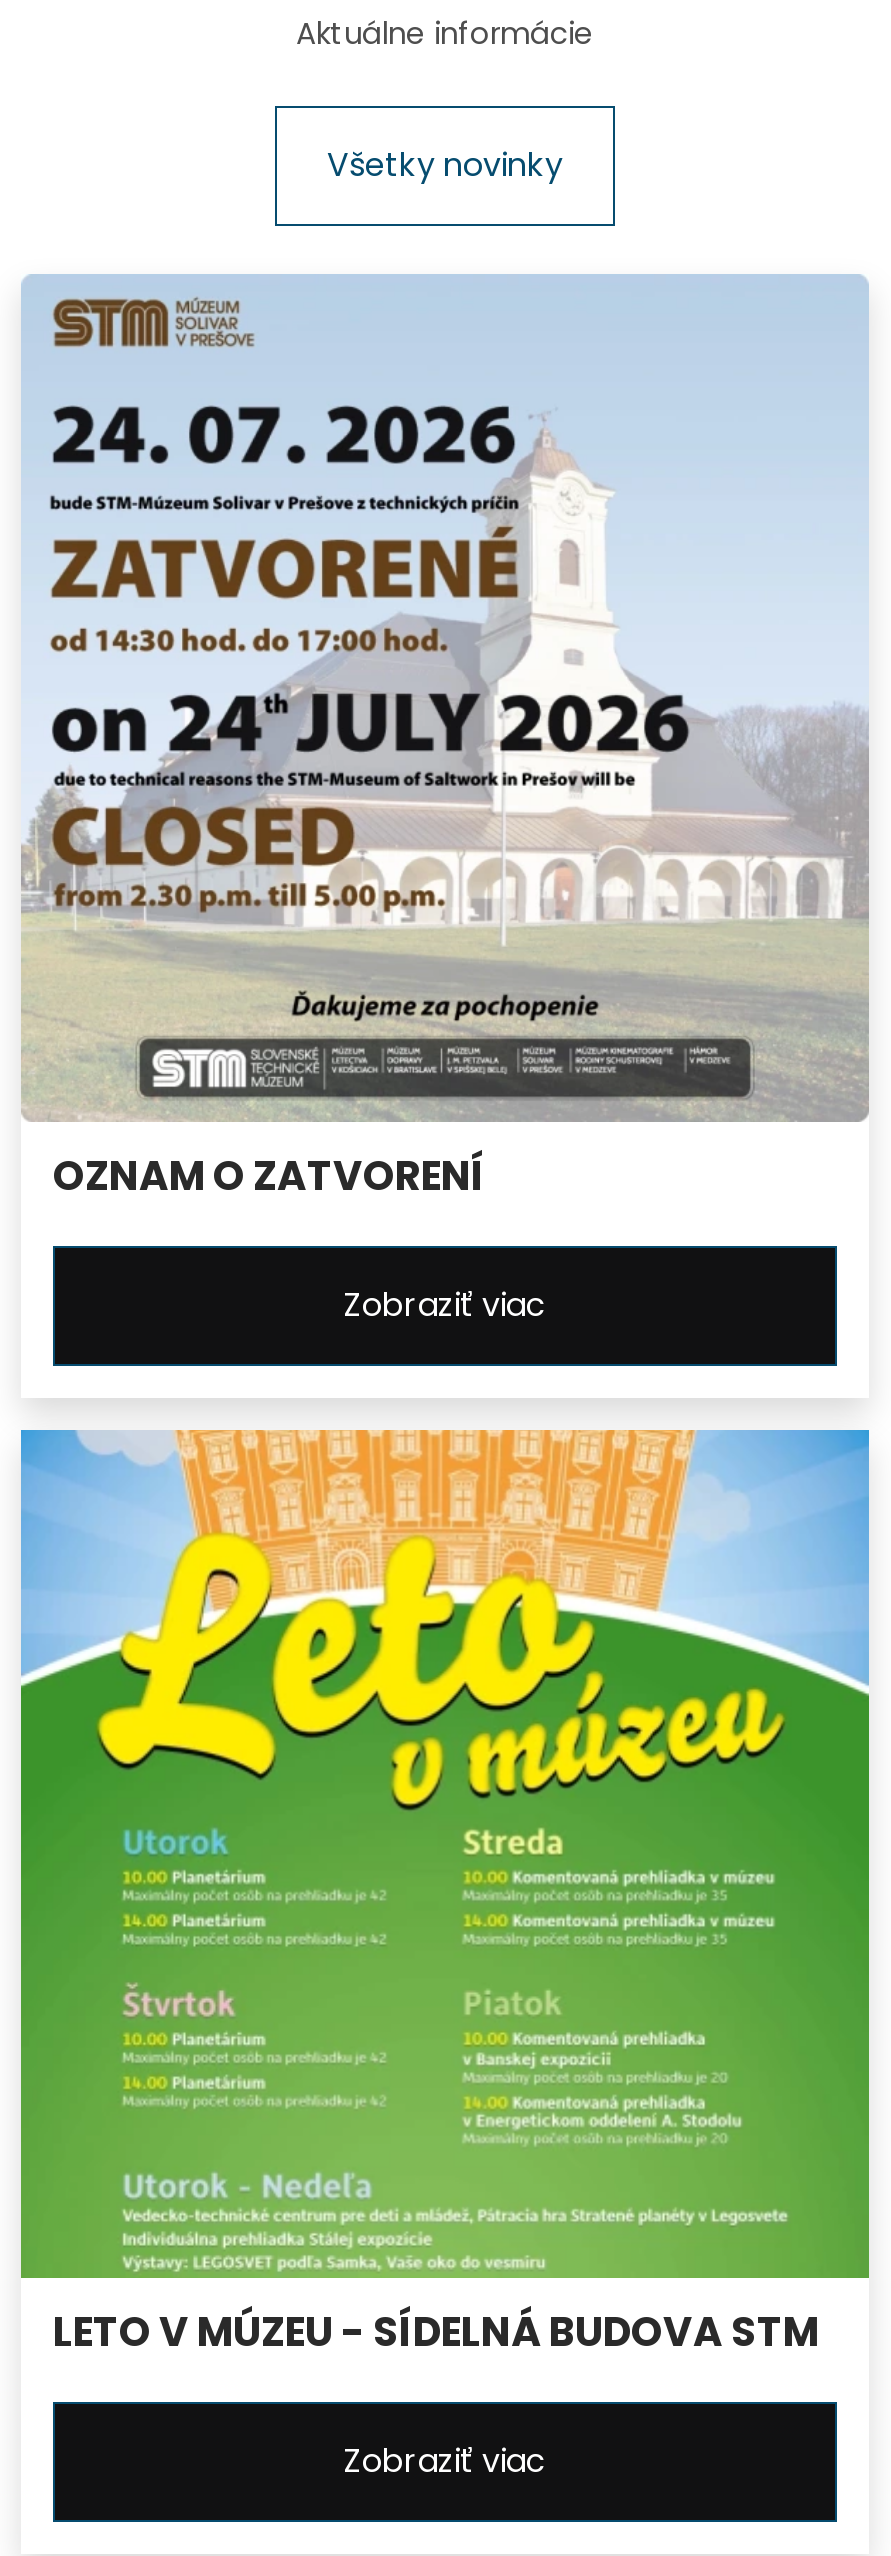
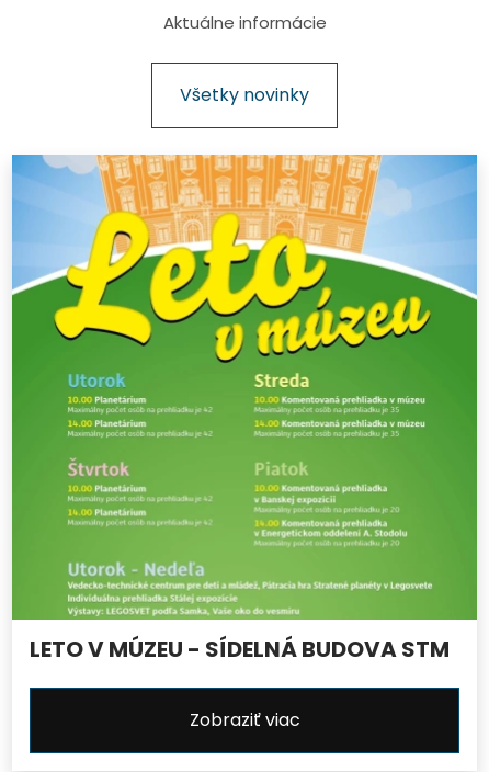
- [image]
- OZNAM O ZATVORENÍ
- Zobraziť viac
